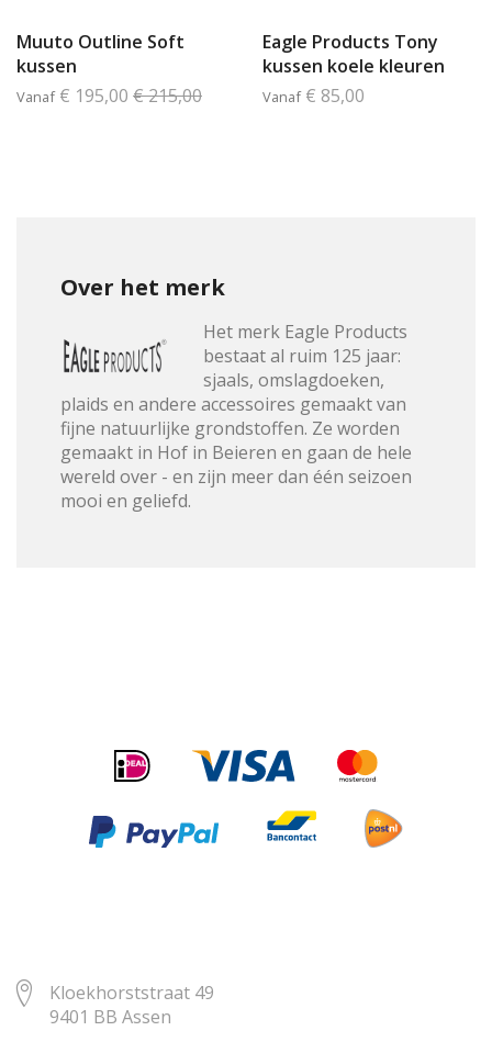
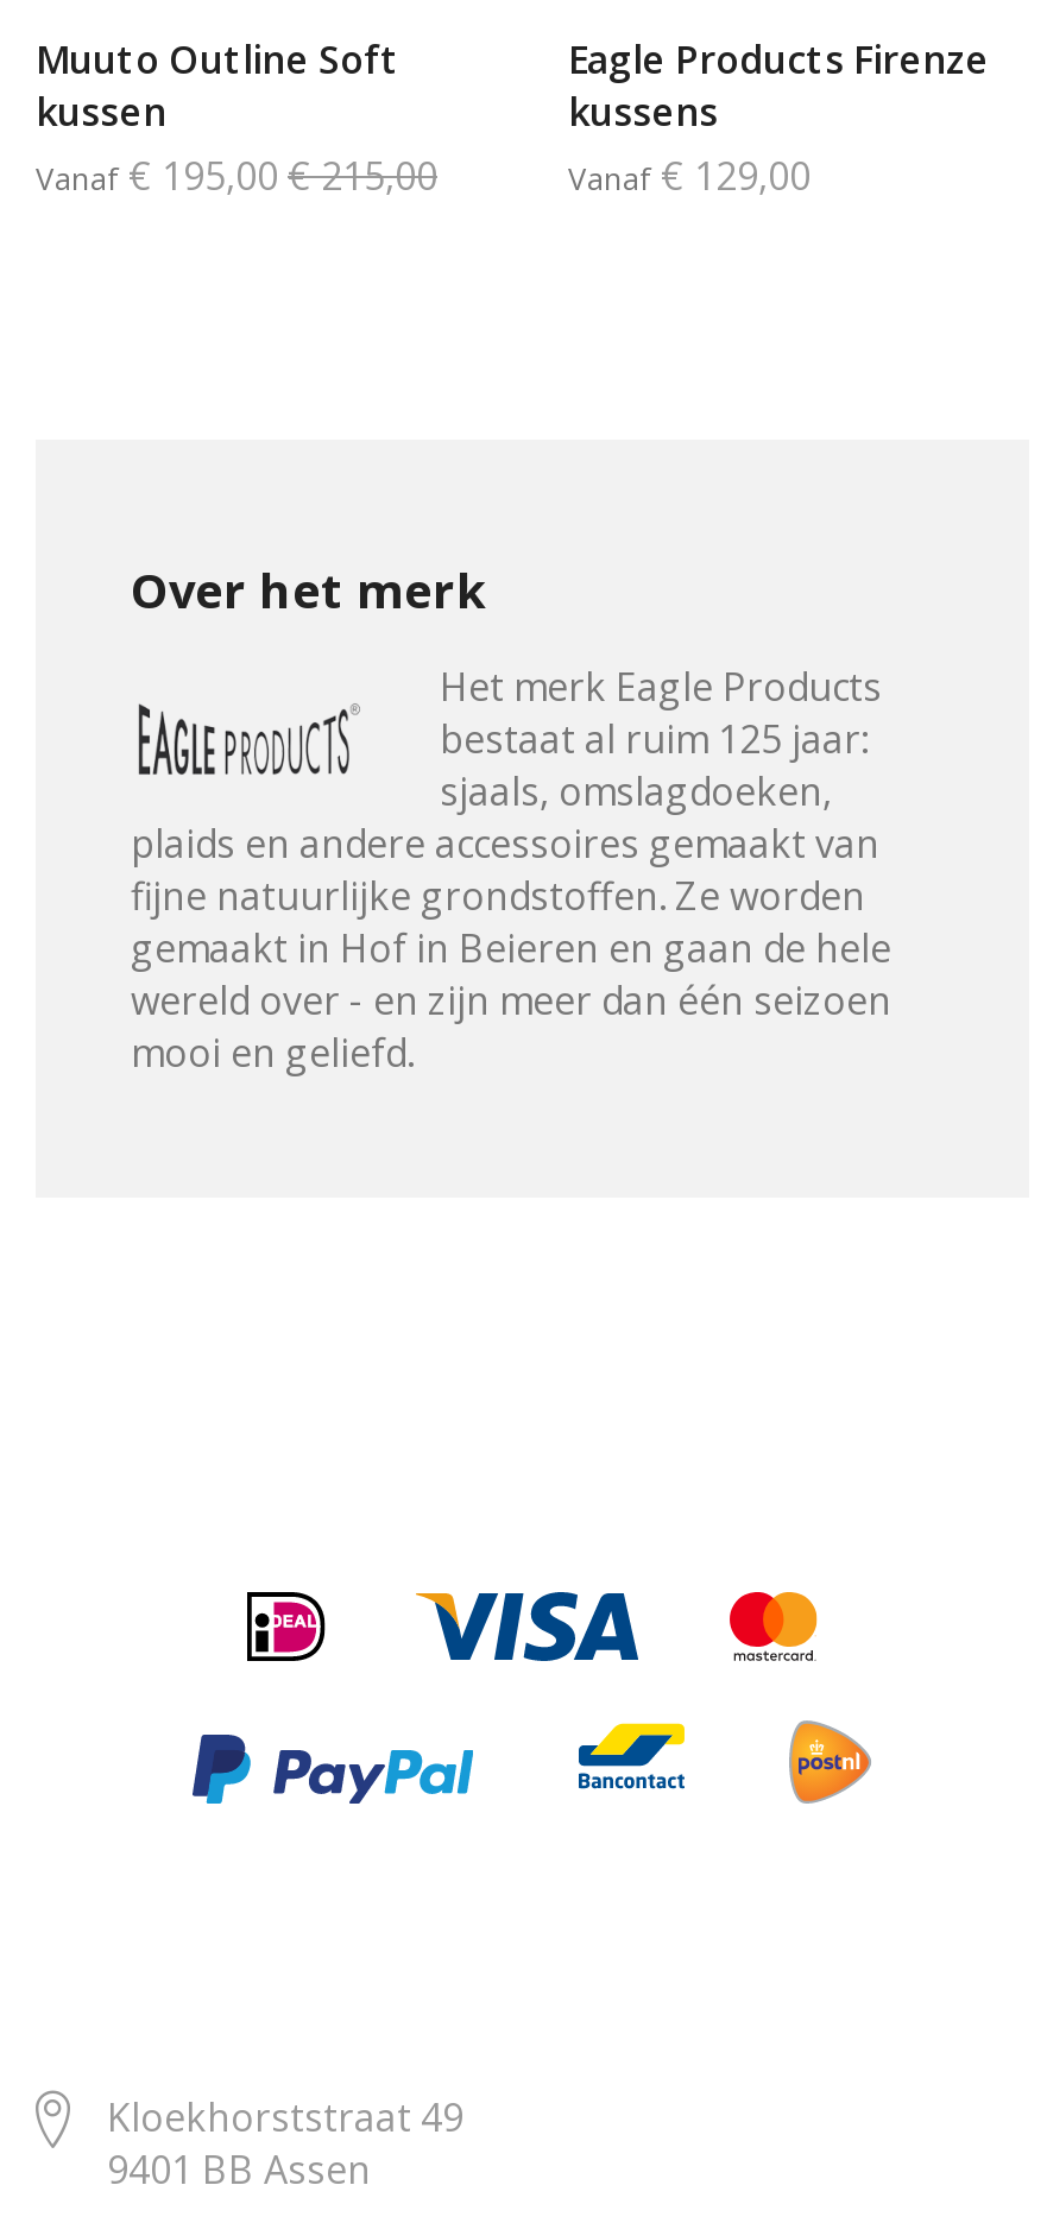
- Eagle Products Tony
- kussen koele kleuren
- Vanaf € 85,00
+ Eagle Products Firenze
+ kussens
+ Vanaf € 129,00
